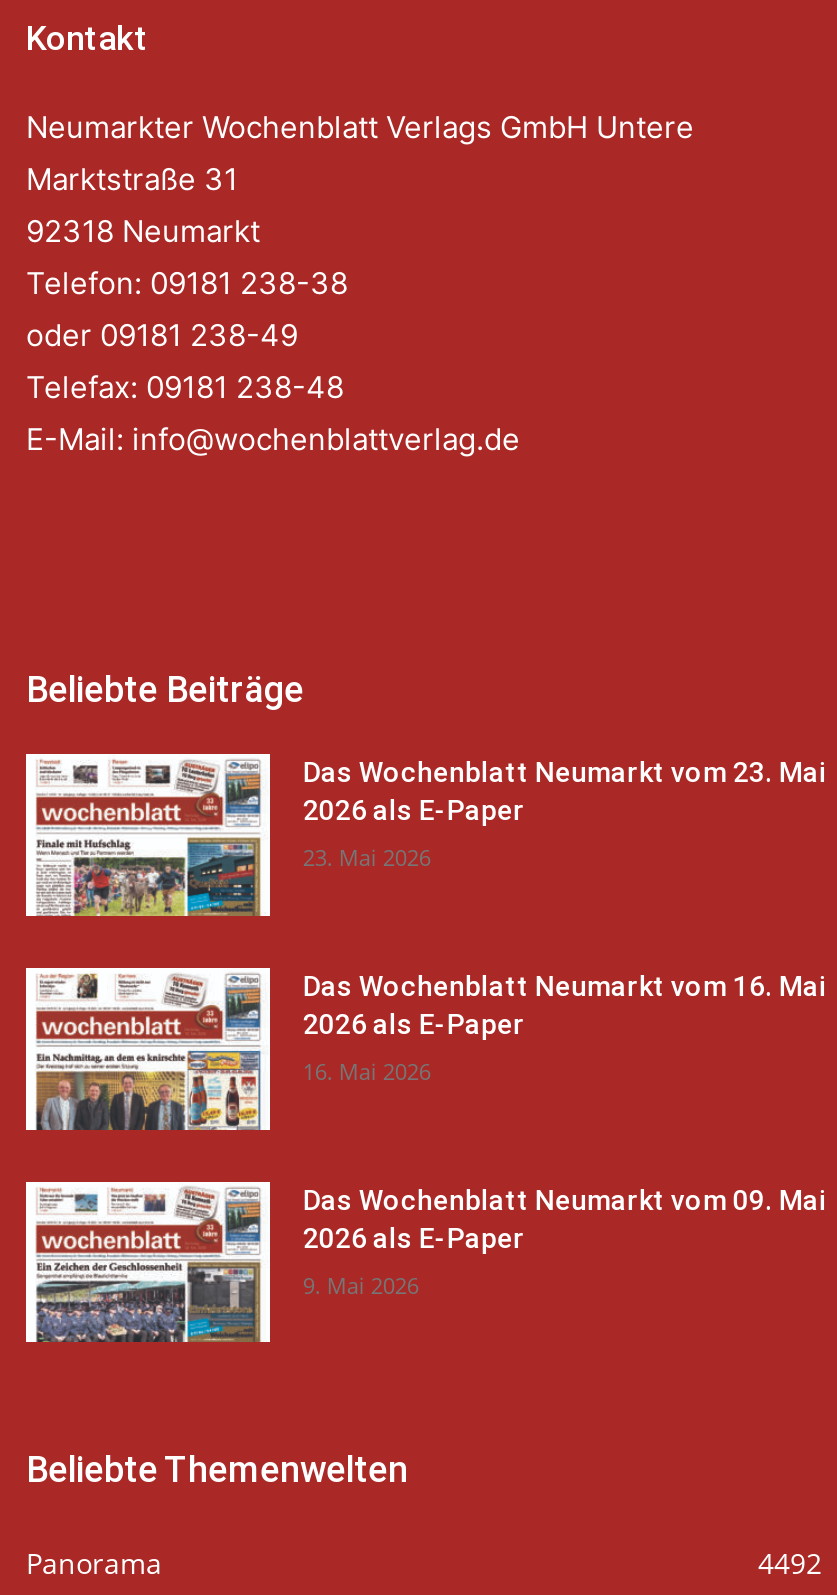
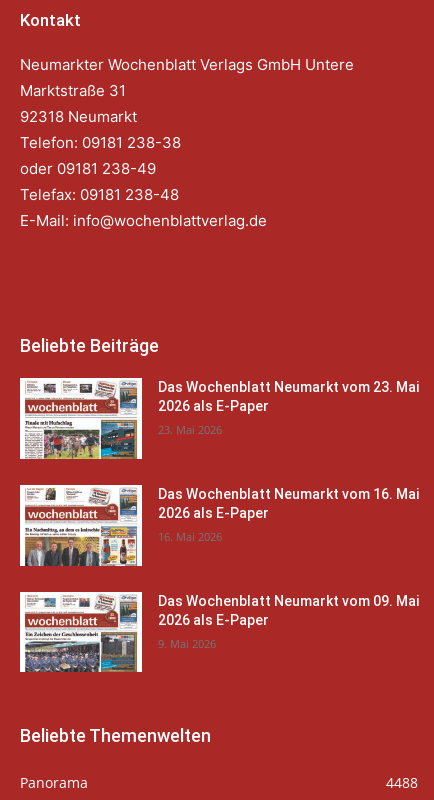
- 4492
+ 4488
